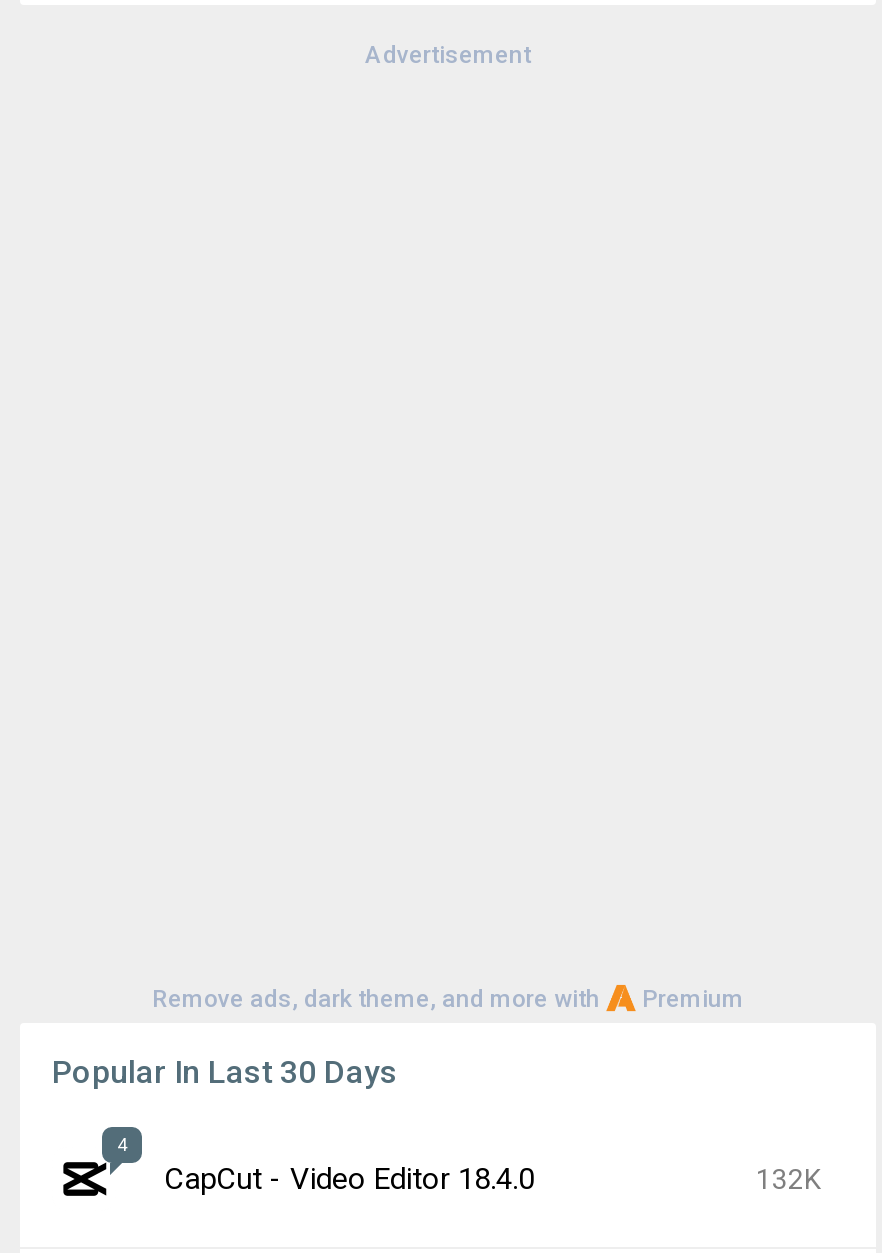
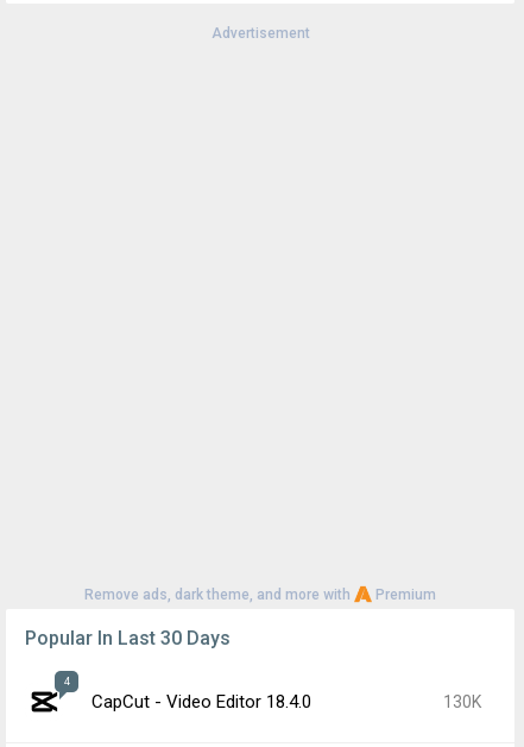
- 132K
+ 130K
